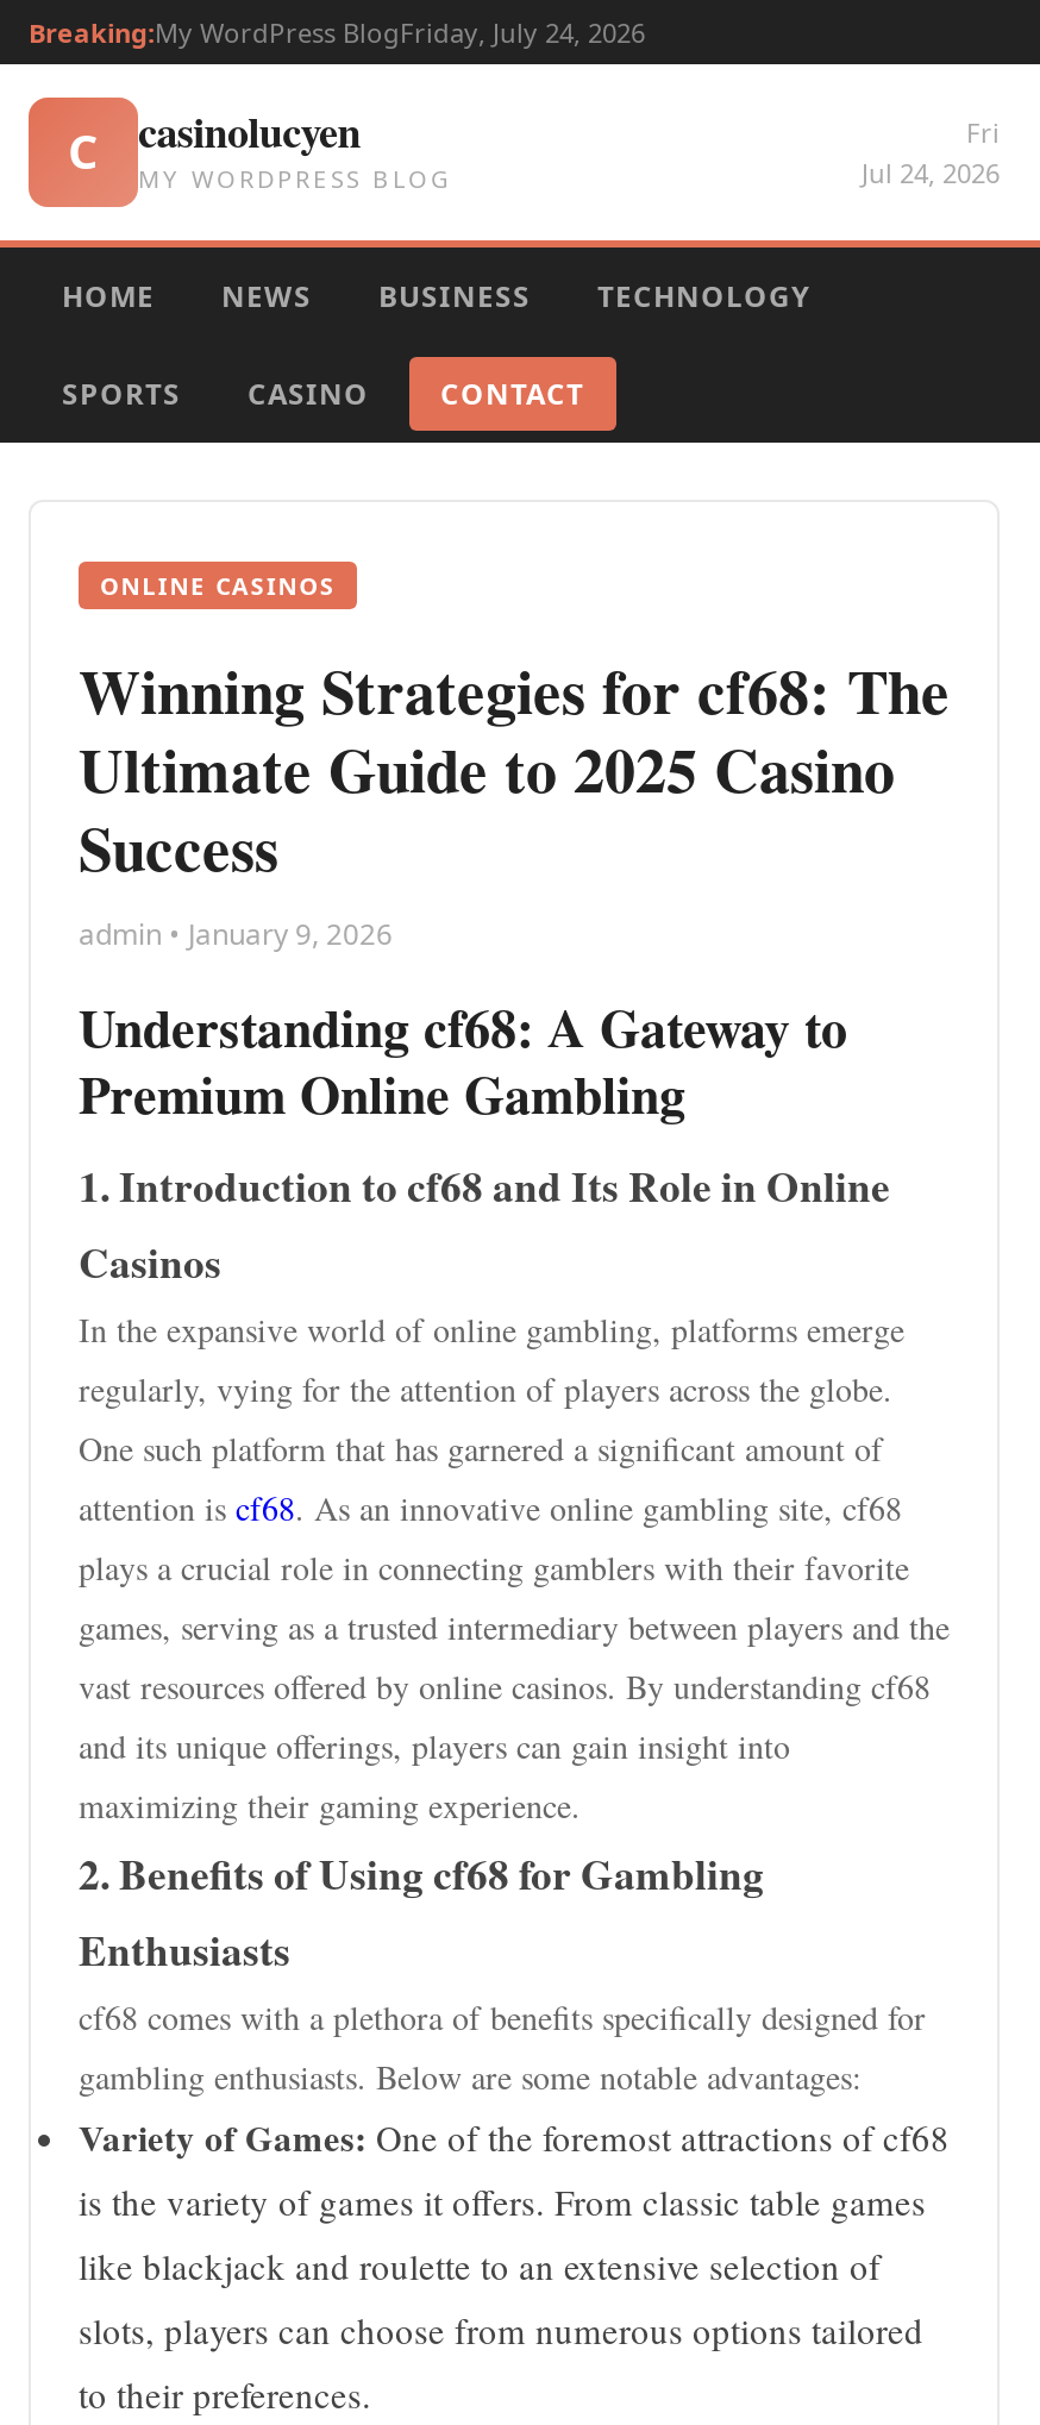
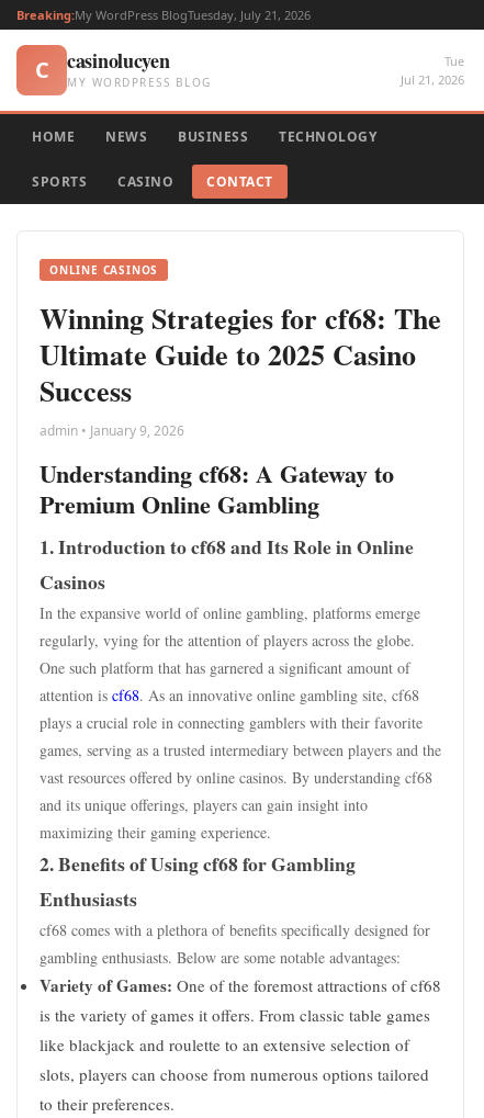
- Breaking:My WordPress BlogFriday, July 24, 2026
+ Breaking:My WordPress BlogTuesday, July 21, 2026

- Fri
- Jul 24, 2026
+ Tue
+ Jul 21, 2026
